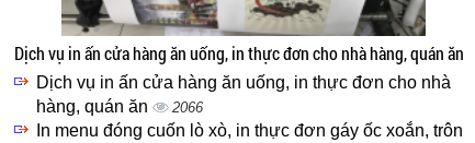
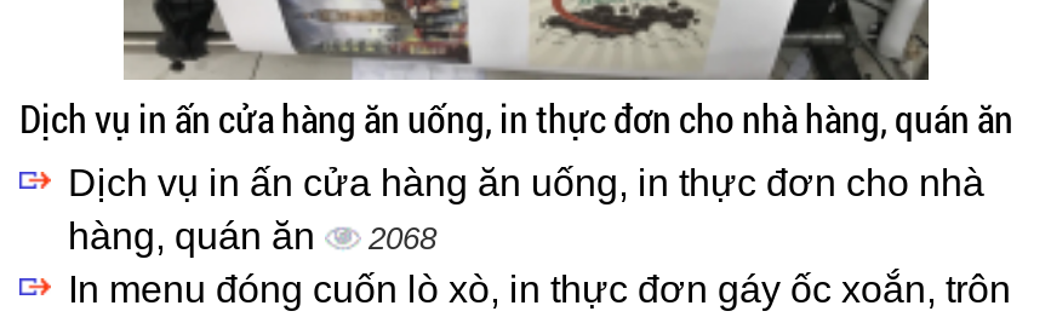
- hàng, quán ăn 2066
+ hàng, quán ăn 2068
